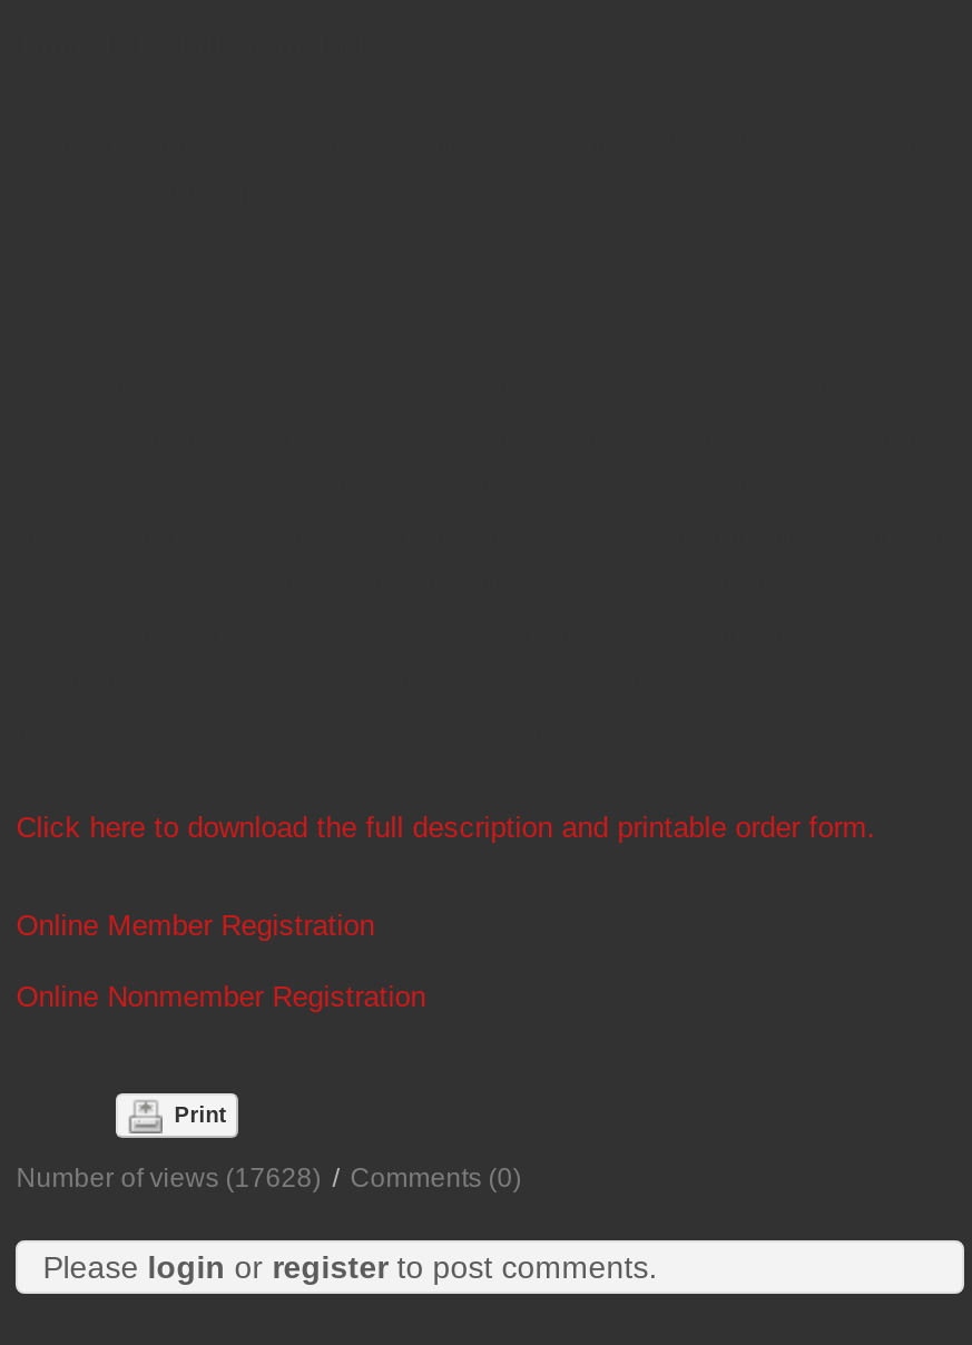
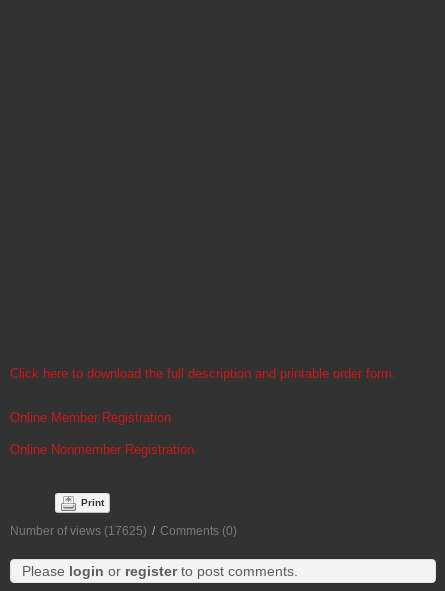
- Number of views (17628) / Comments (0)
+ Number of views (17625) / Comments (0)
